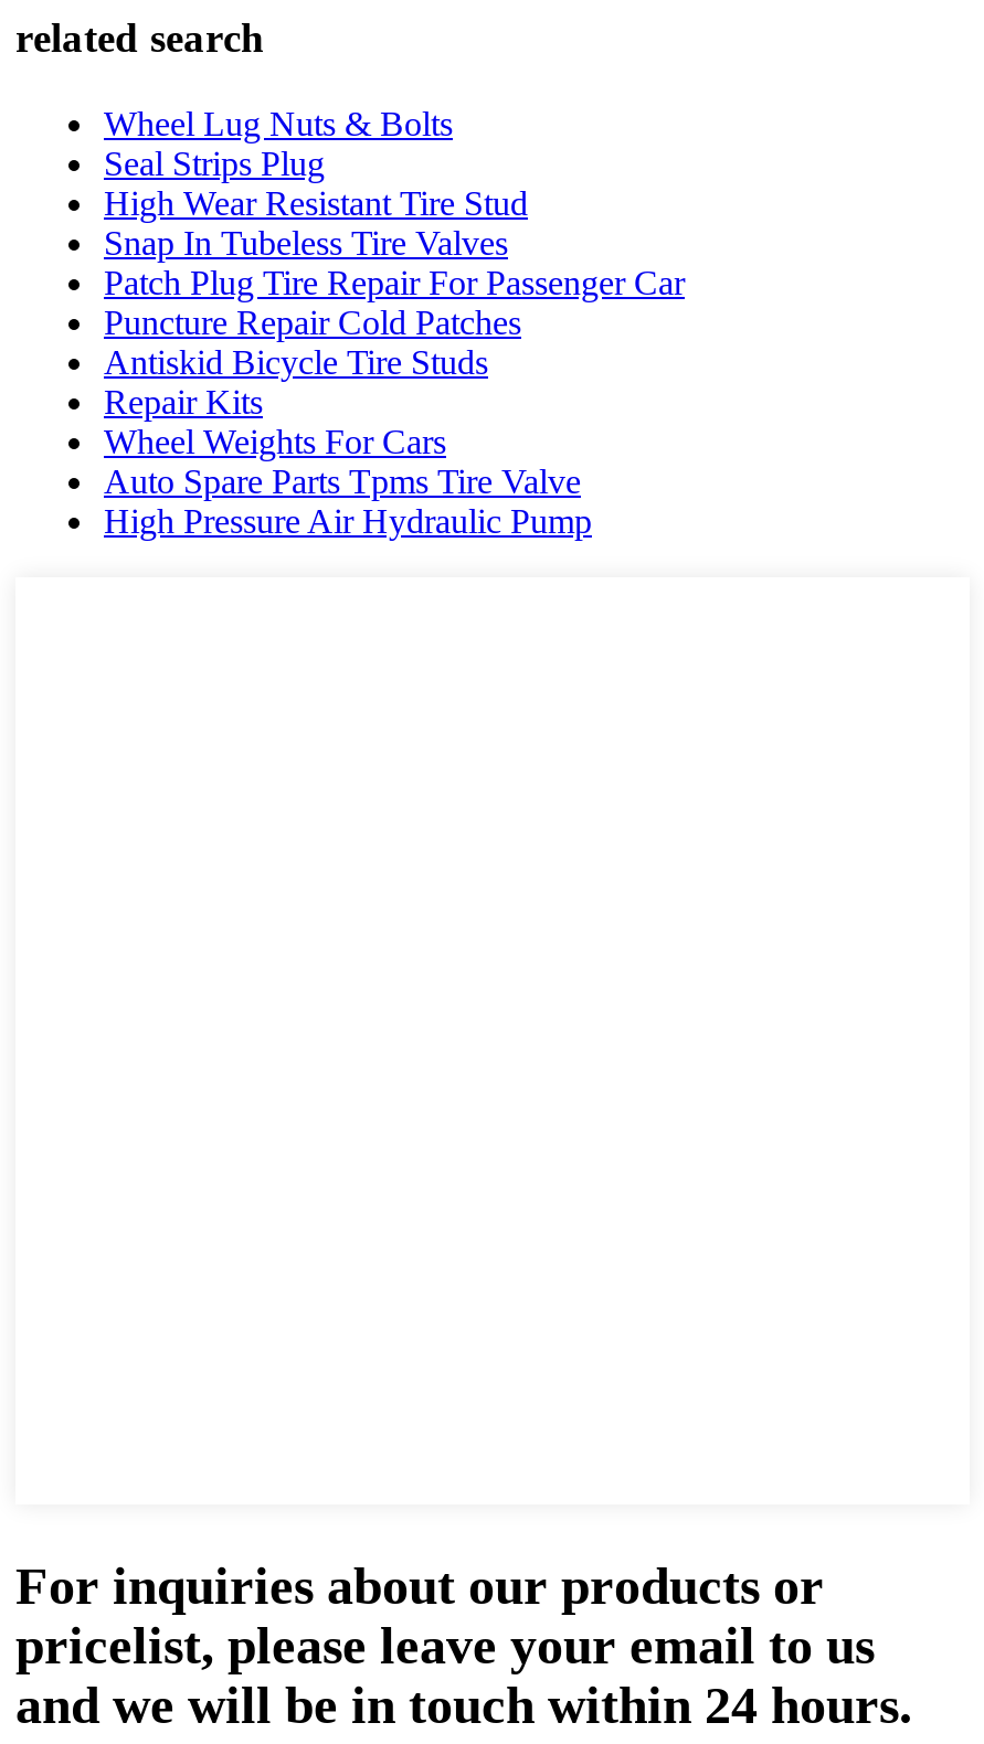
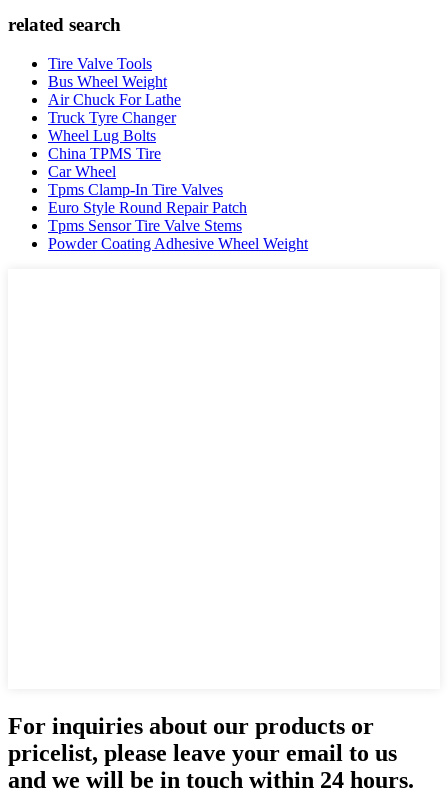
- Wheel Lug Nuts & Bolts
- Seal Strips Plug
- High Wear Resistant Tire Stud
- Snap In Tubeless Tire Valves
- Patch Plug Tire Repair For Passenger Car
- Puncture Repair Cold Patches
- Antiskid Bicycle Tire Studs
- Repair Kits
- Wheel Weights For Cars
- Auto Spare Parts Tpms Tire Valve
- High Pressure Air Hydraulic Pump
+ Tire Valve Tools
+ Bus Wheel Weight
+ Air Chuck For Lathe
+ Truck Tyre Changer
+ Wheel Lug Bolts
+ China TPMS Tire
+ Car Wheel
+ Tpms Clamp-In Tire Valves
+ Euro Style Round Repair Patch
+ Tpms Sensor Tire Valve Stems
+ Powder Coating Adhesive Wheel Weight
